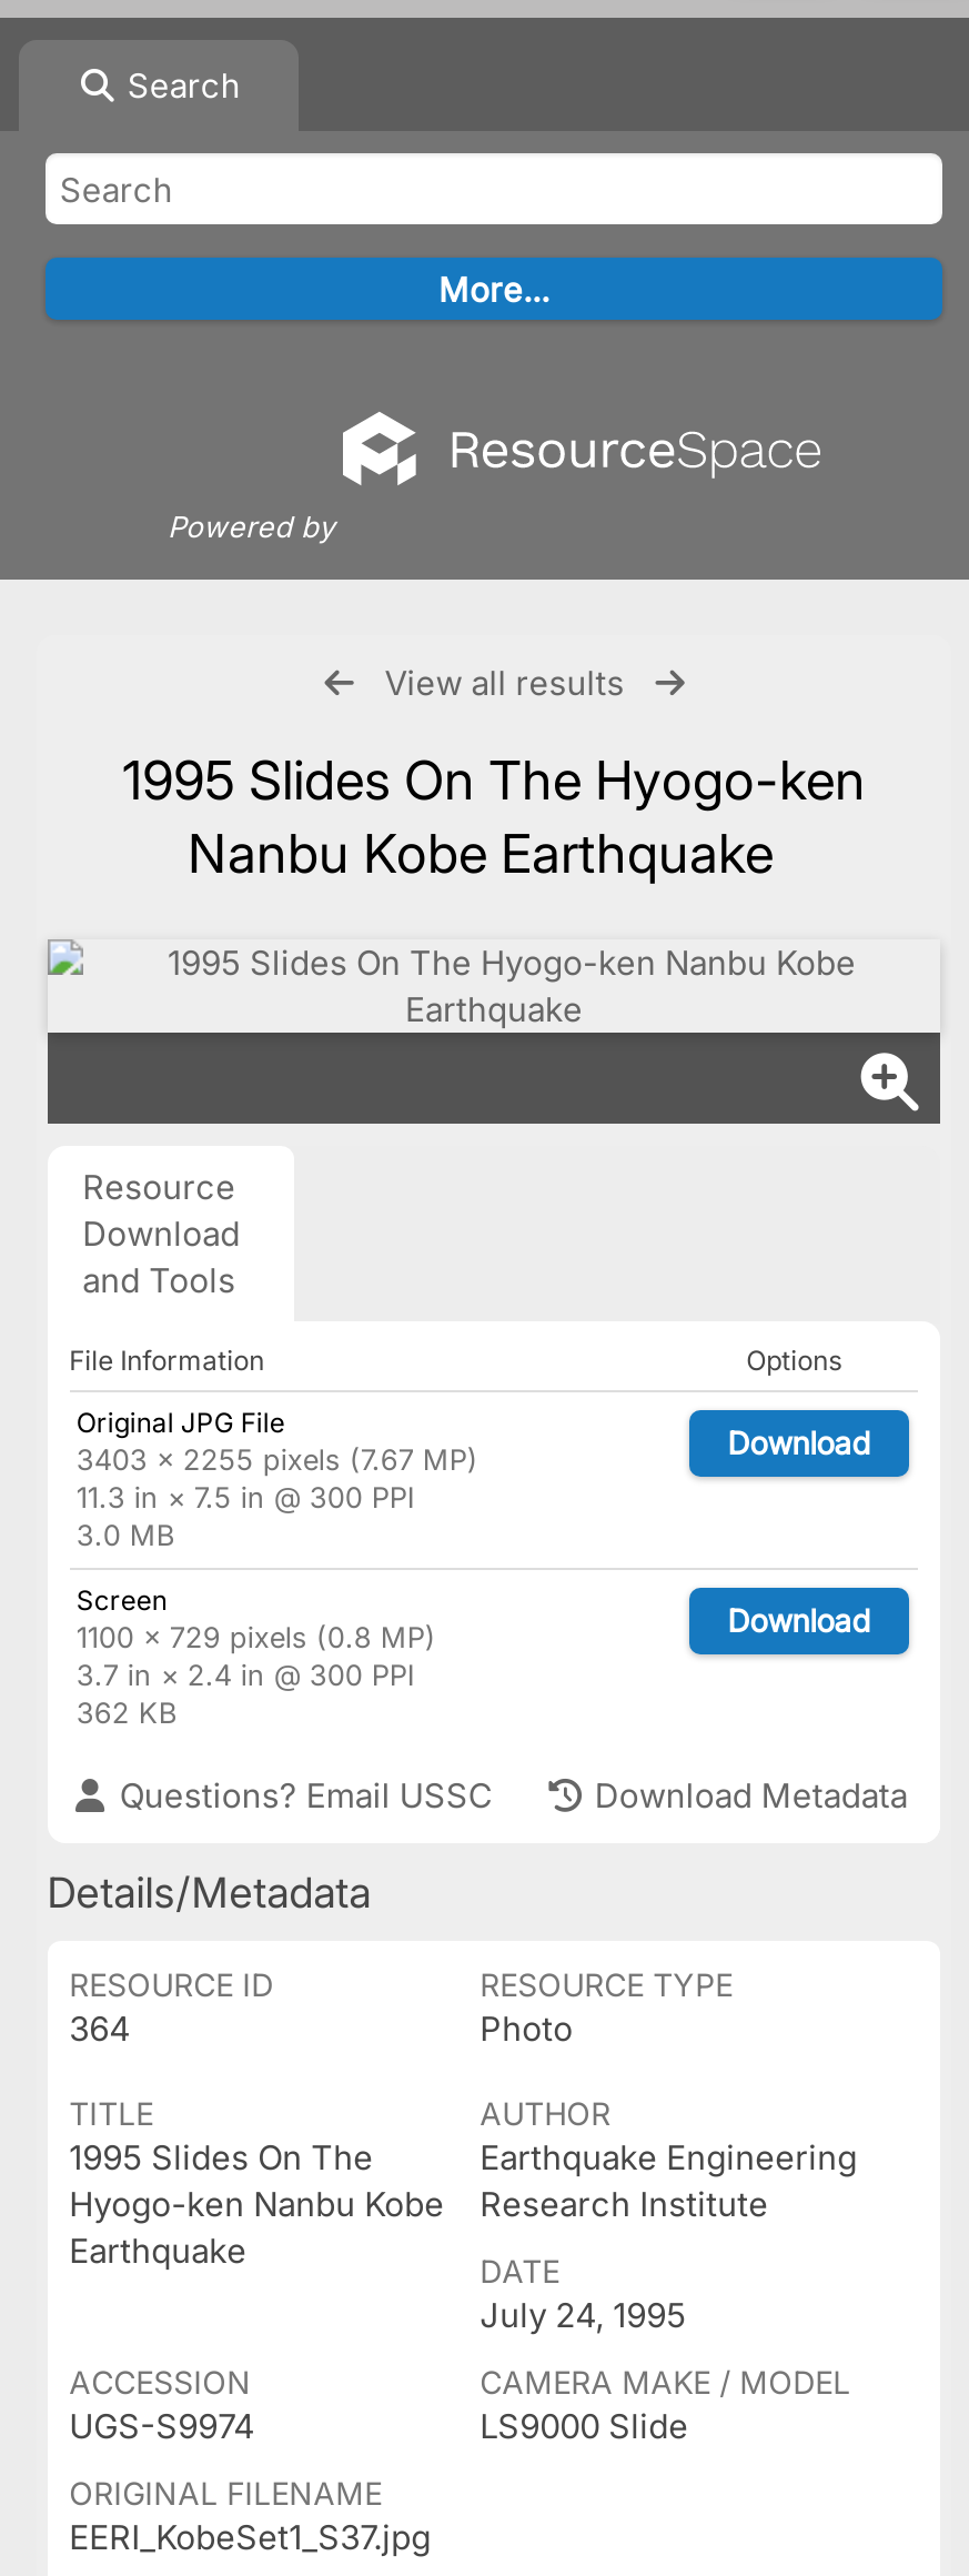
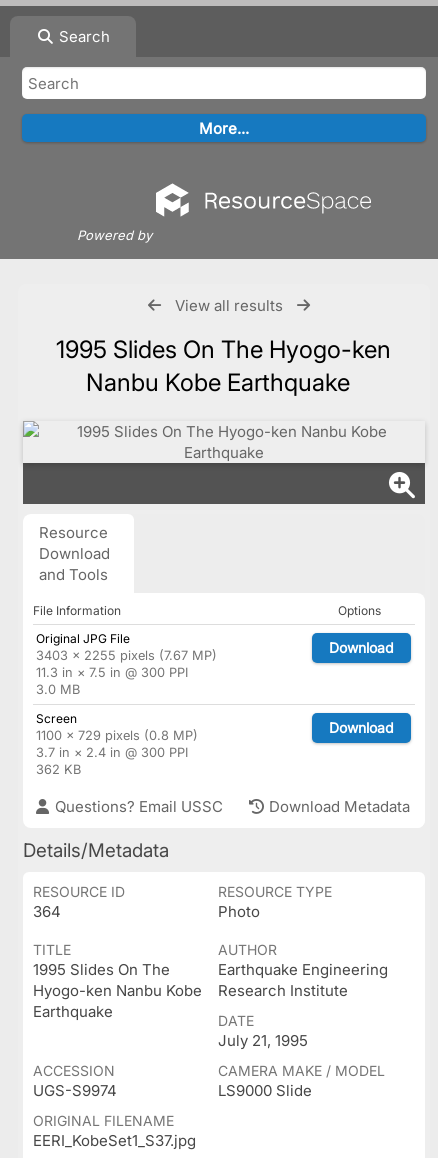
- July 24, 1995
+ July 21, 1995
